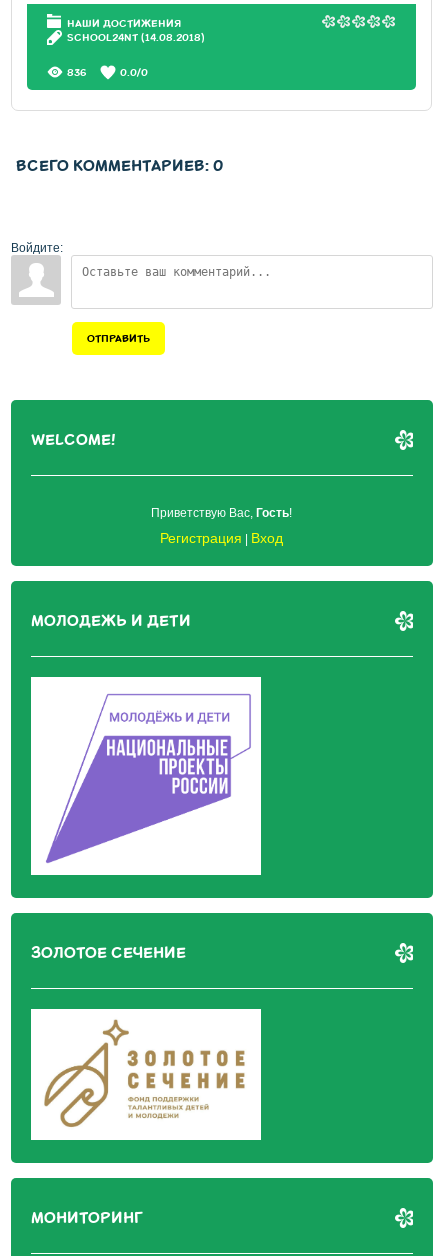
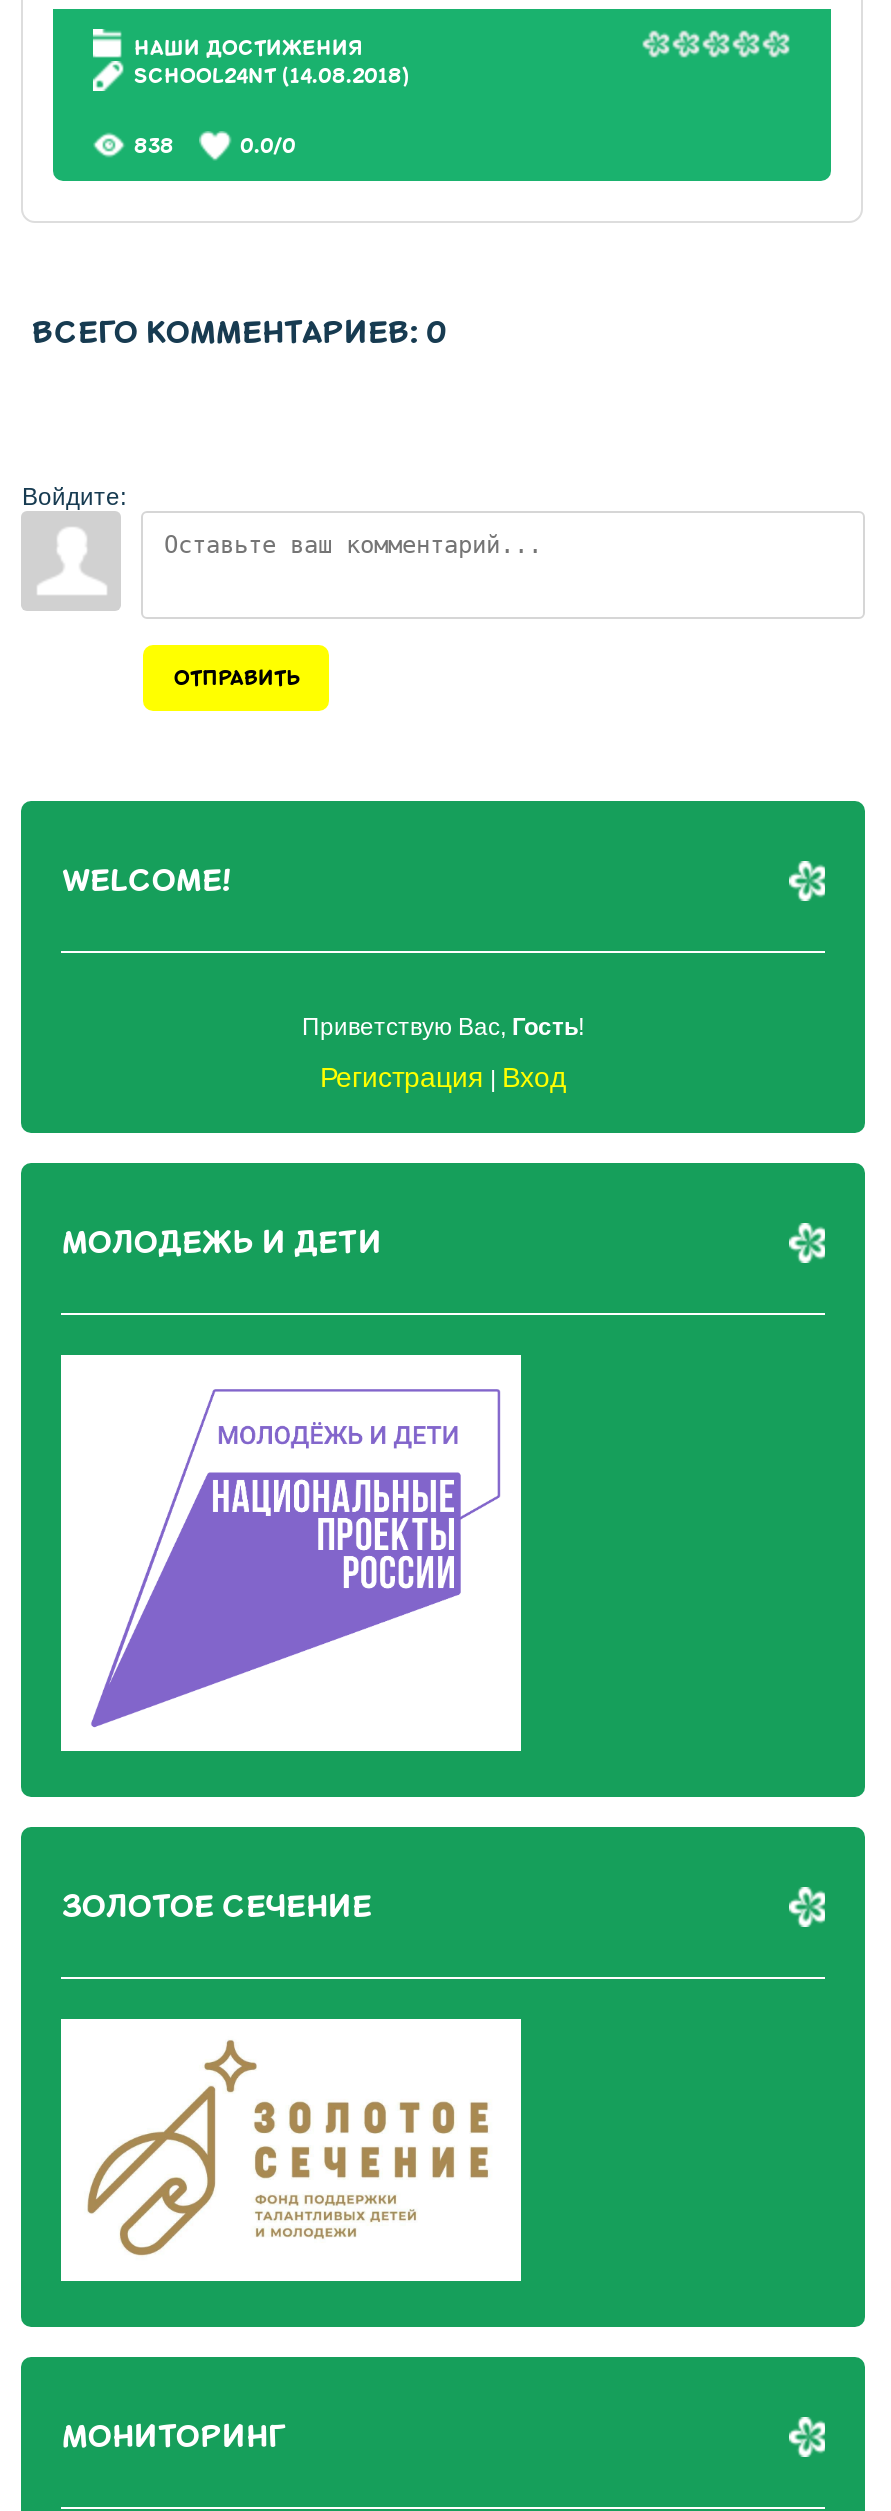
- 836
+ 838
